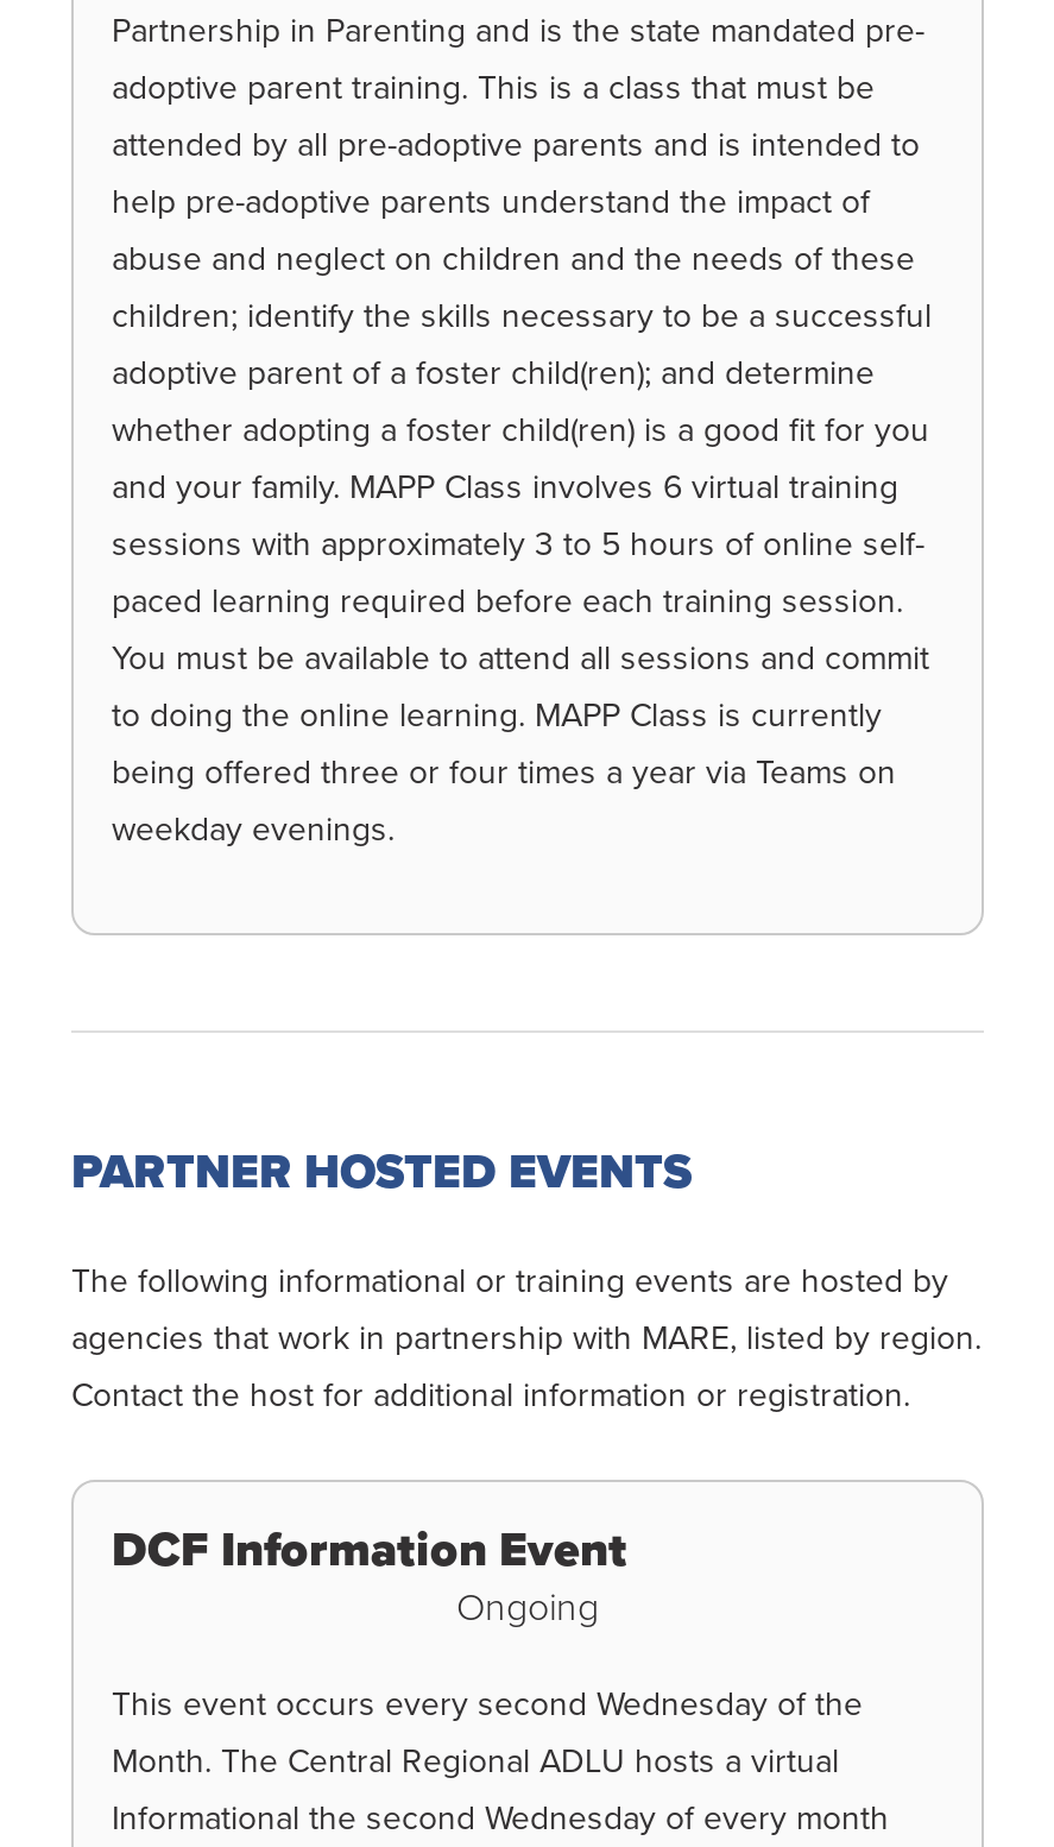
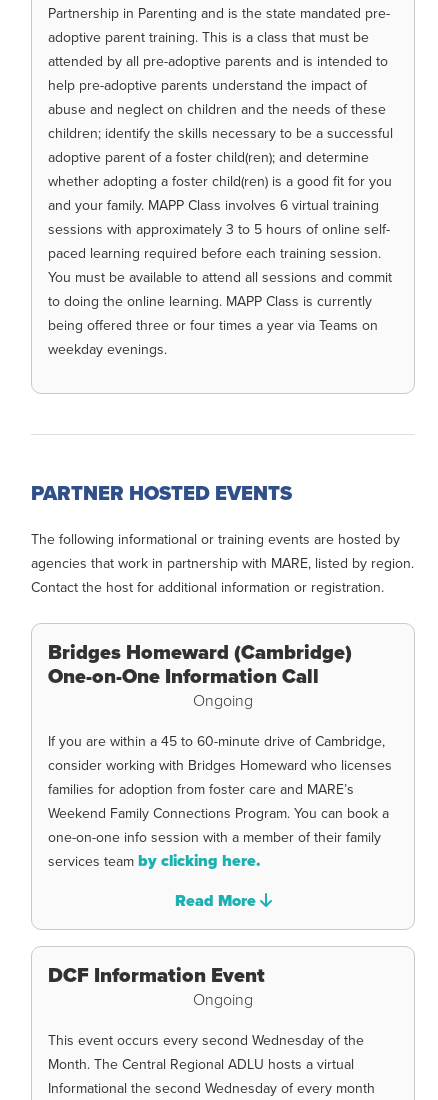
+ Bridges Homeward (Cambridge)
+ One-on-One Information Call
+ Ongoing
+ If you are within a 45 to 60-minute drive of Cambridge,
+ consider working with Bridges Homeward who licenses
+ families for adoption from foster care and MARE’s
+ Weekend Family Connections Program. You can book a
+ one-on-one info session with a member of their family
+ services team by clicking here.
+ Read More
